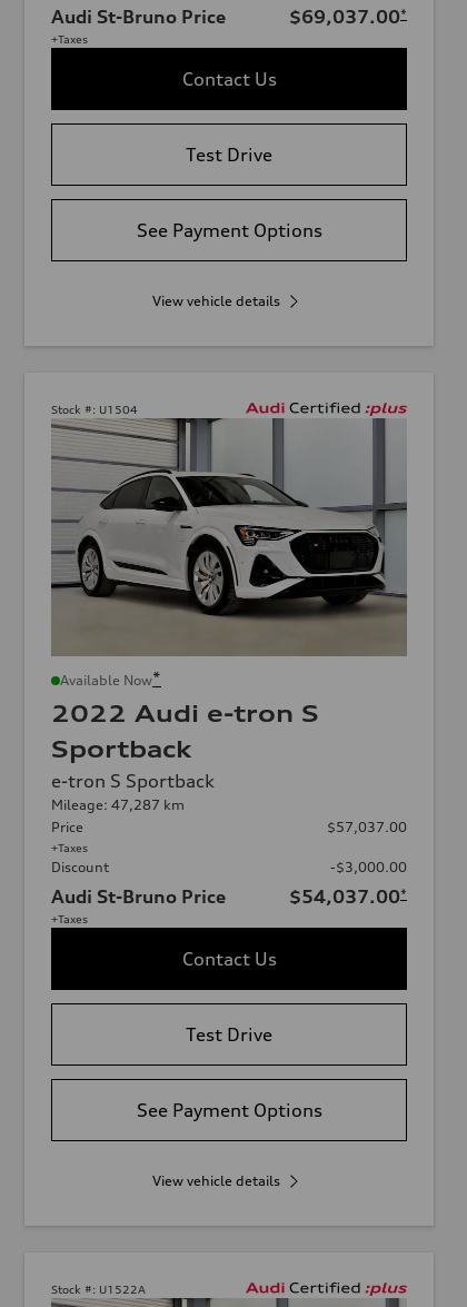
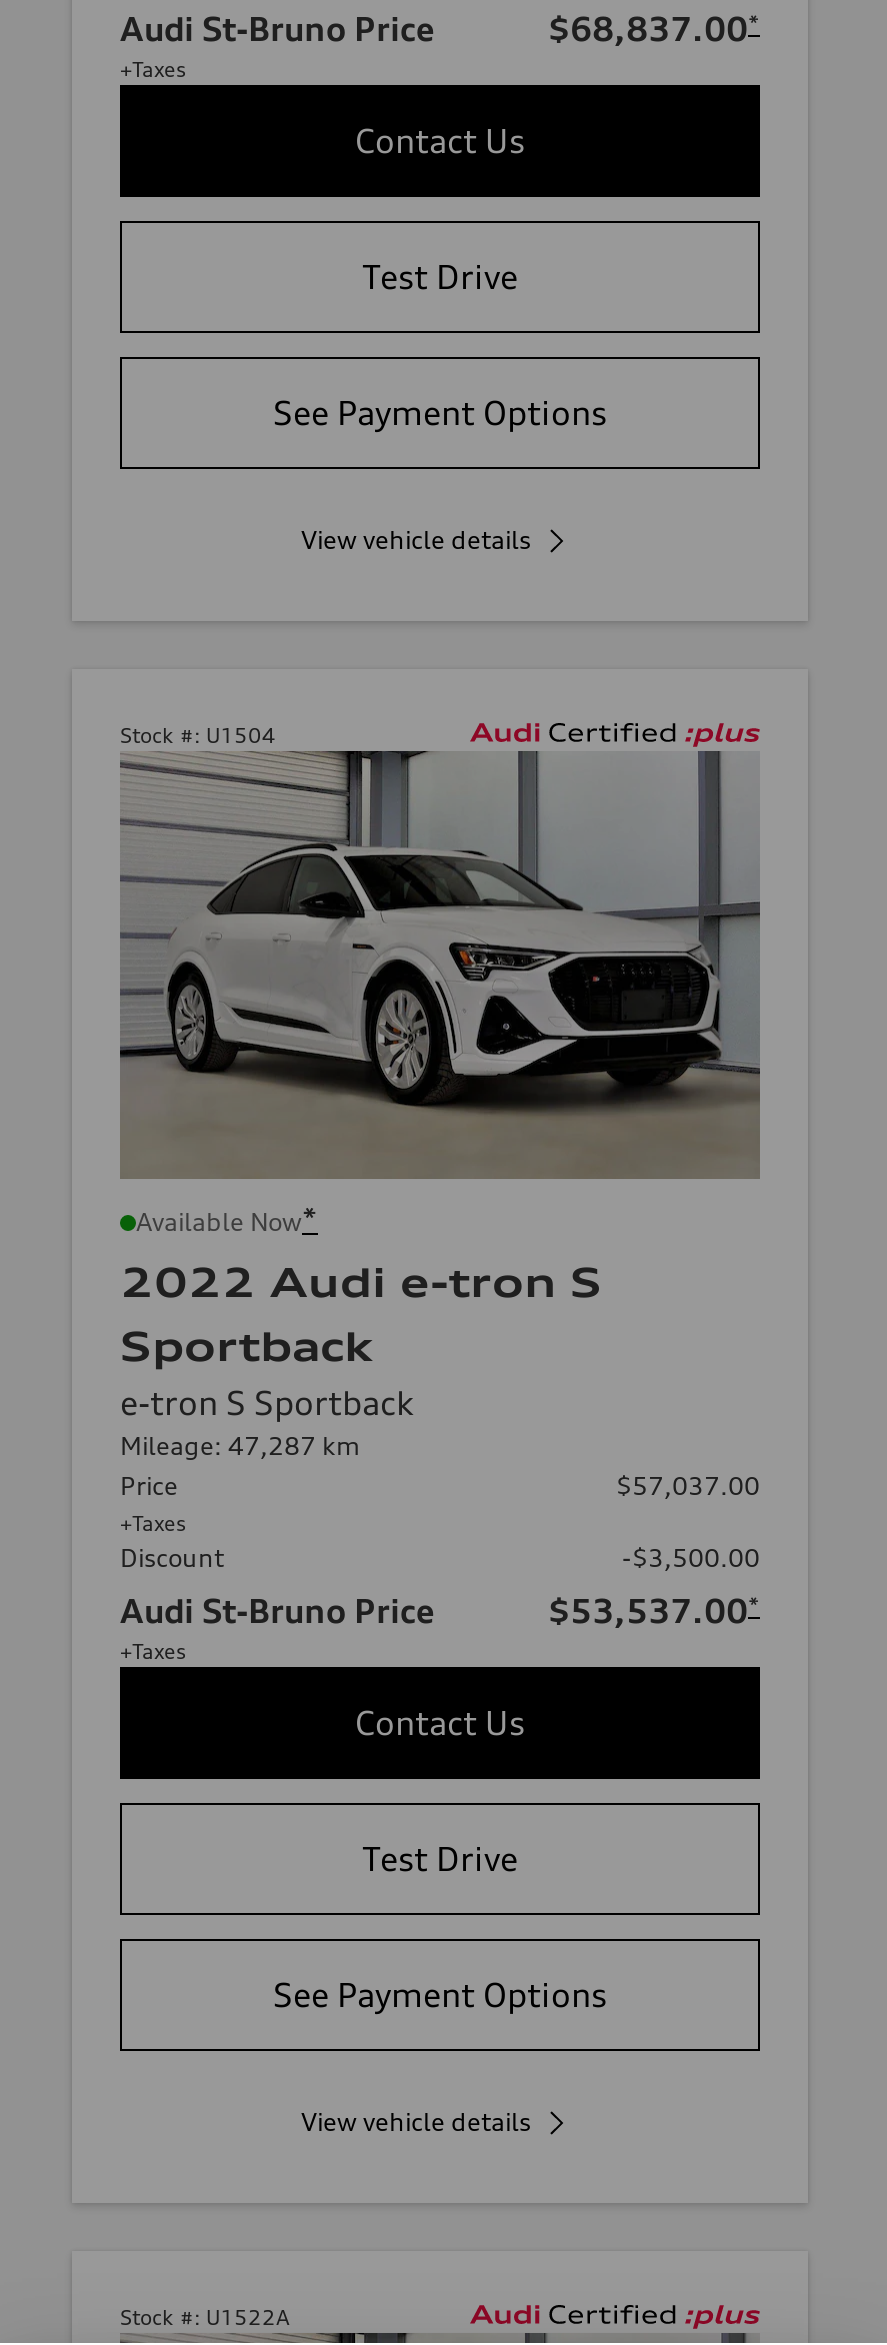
- $69,037.00*
+ $68,837.00*

- -$3,000.00
+ -$3,500.00

- $54,037.00*
+ $53,537.00*
